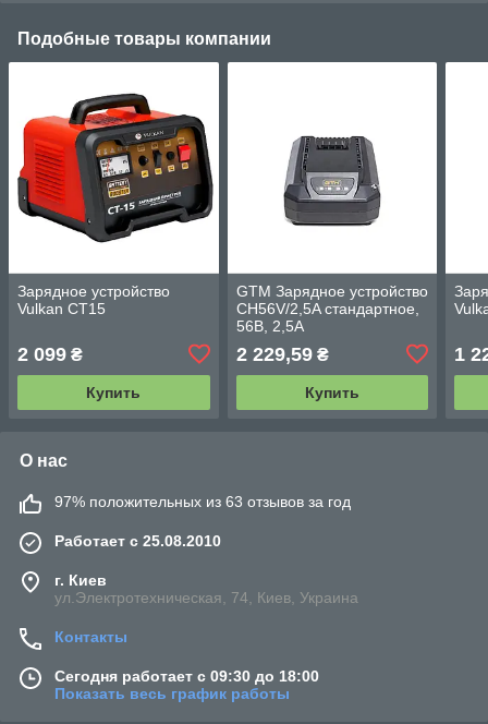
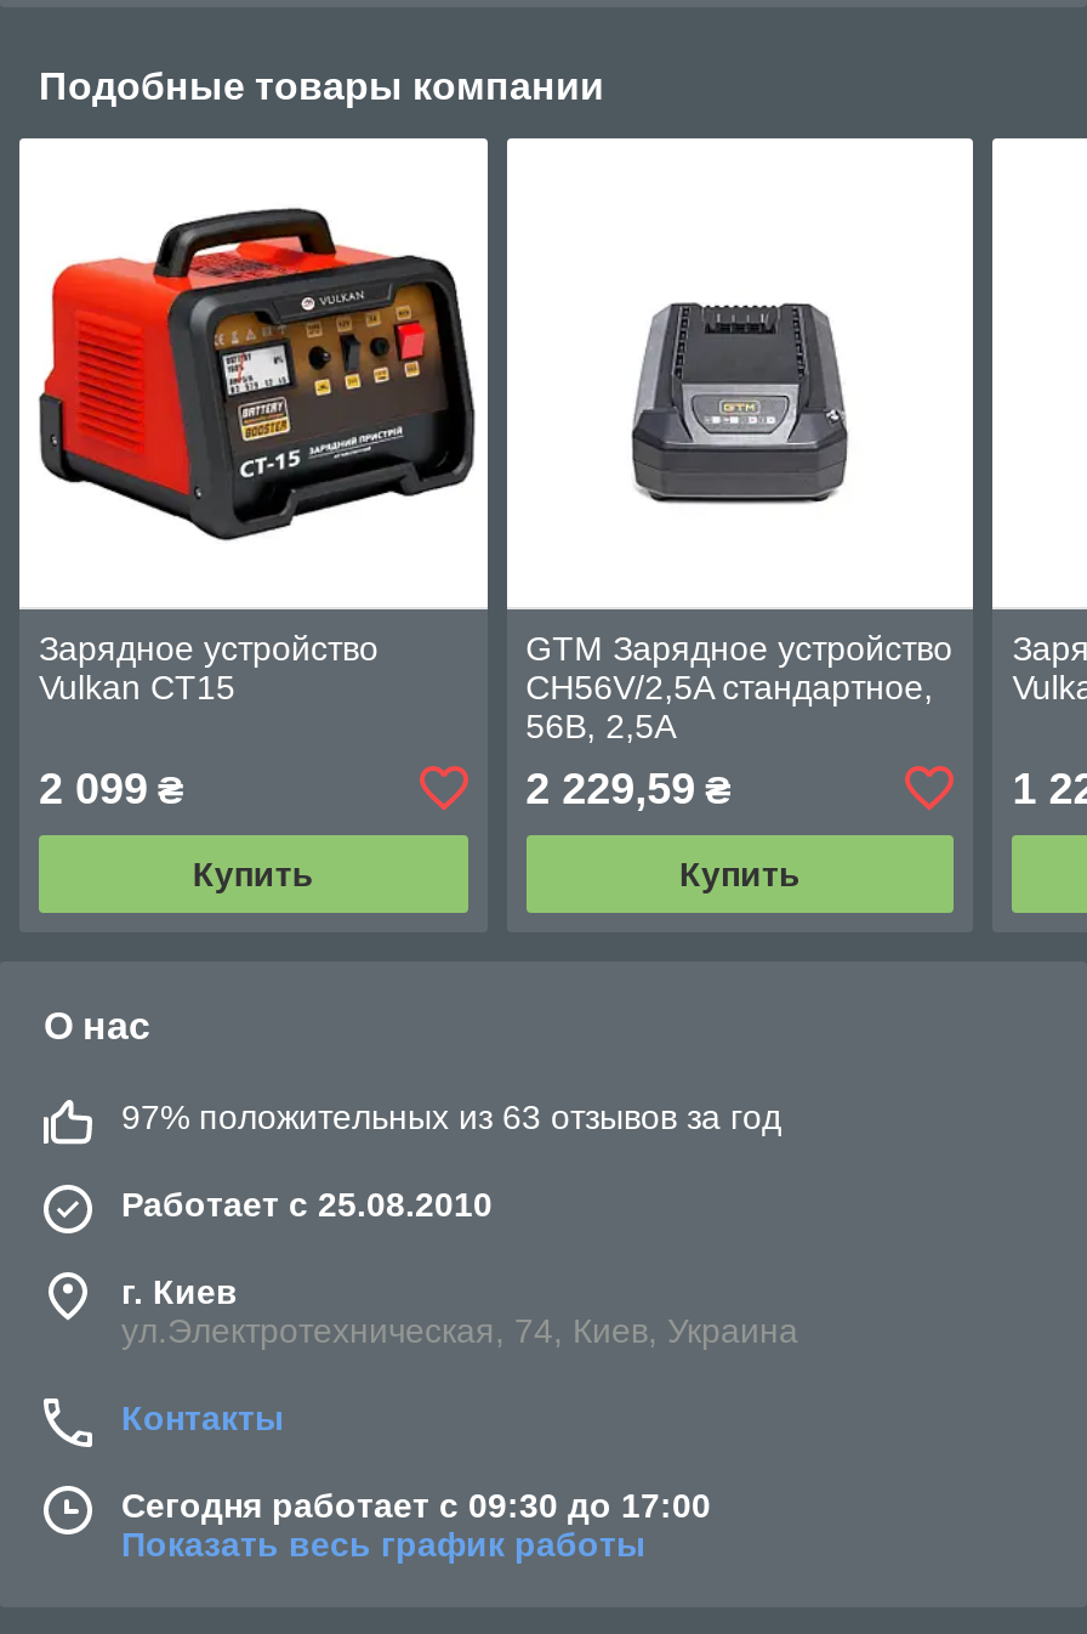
- Сегодня работает с 09:30 до 18:00
+ Сегодня работает с 09:30 до 17:00
